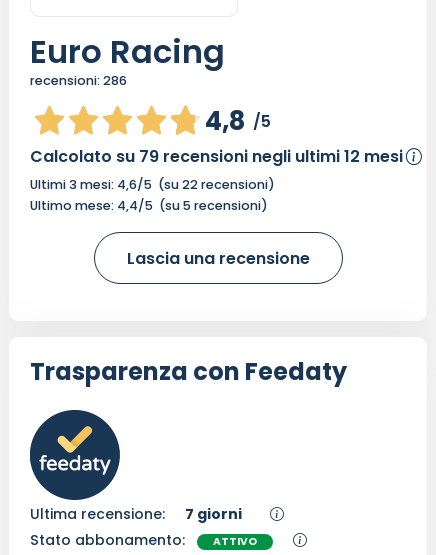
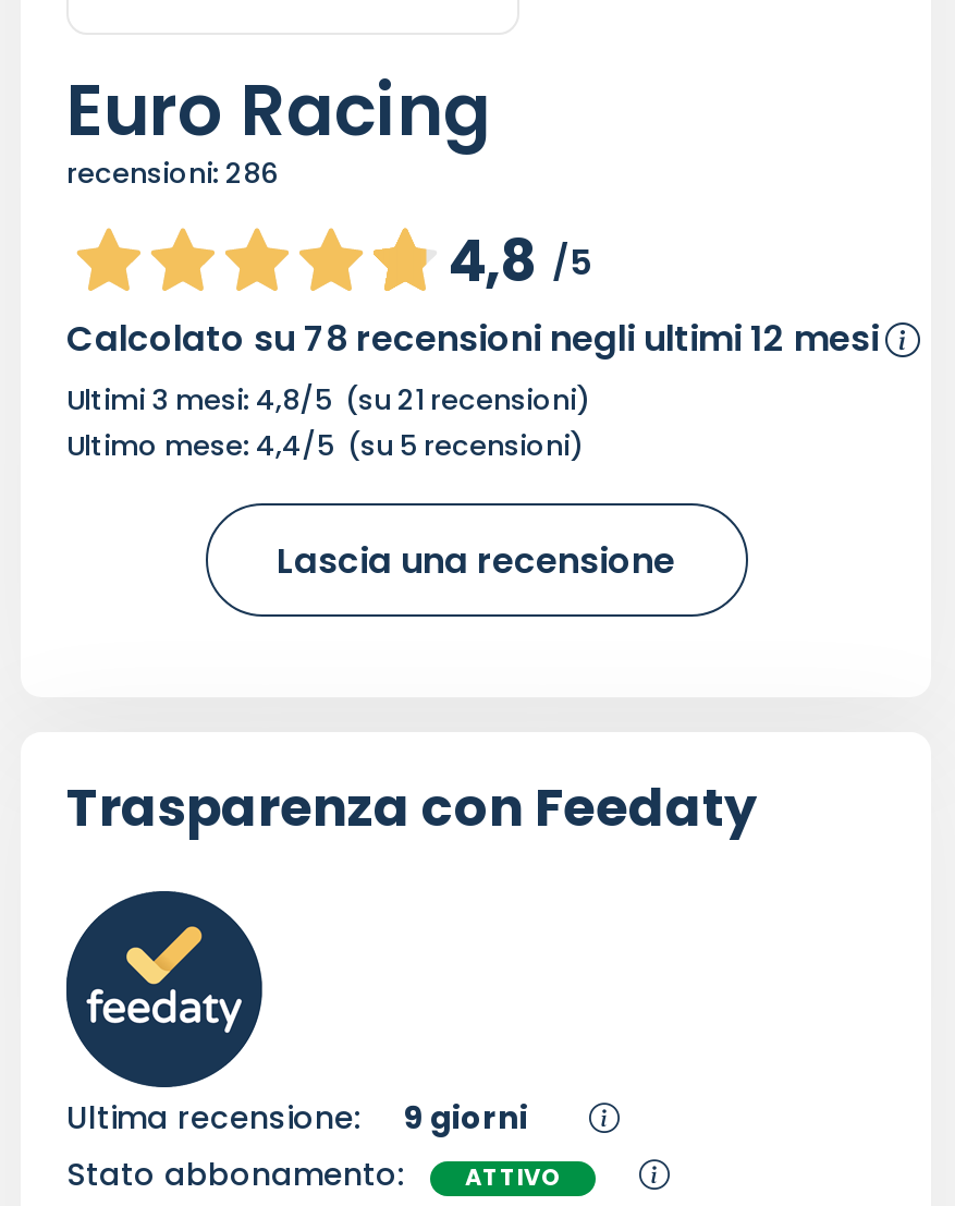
- Calcolato su 79 recensioni negli ultimi 12 mesi
+ Calcolato su 78 recensioni negli ultimi 12 mesi

- Ultimi 3 mesi: 4,6/5 (su 22 recensioni)
+ Ultimi 3 mesi: 4,8/5 (su 21 recensioni)

- Ultima recensione: 7 giorni
+ Ultima recensione: 9 giorni
